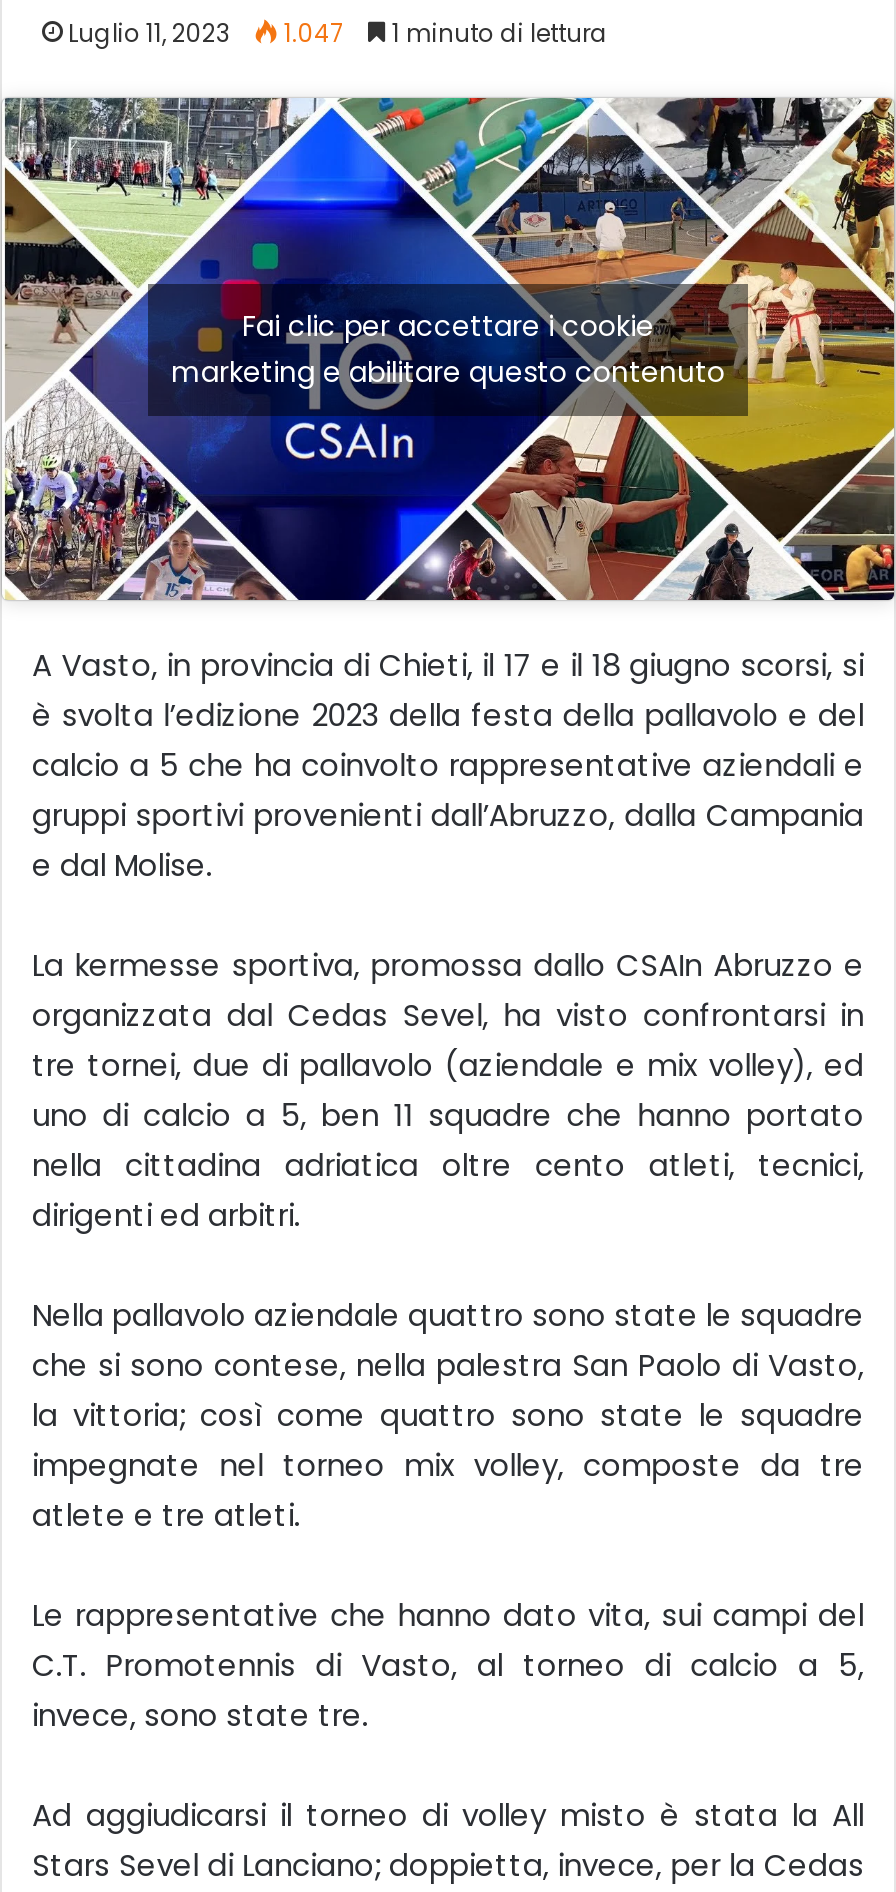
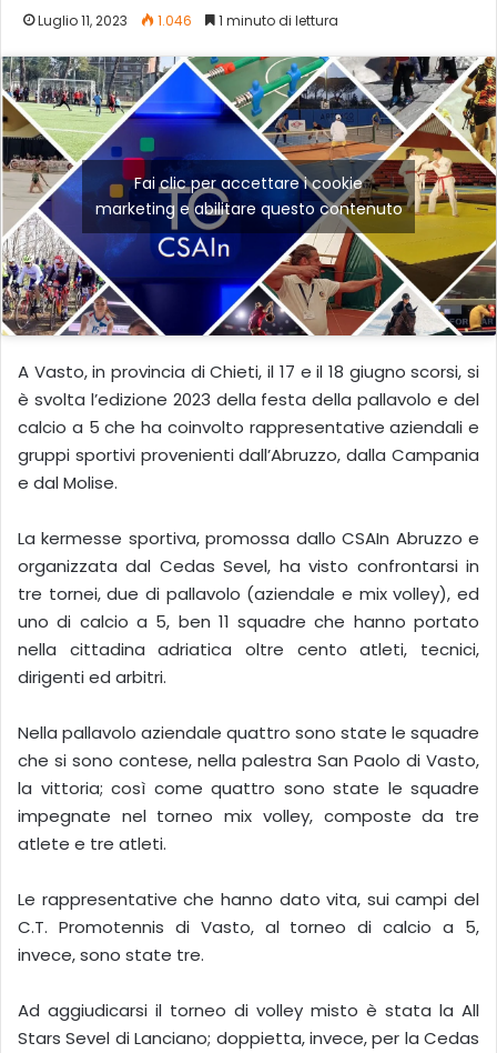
- Luglio 11, 2023 1.047 1 minuto di lettura
+ Luglio 11, 2023 1.046 1 minuto di lettura
